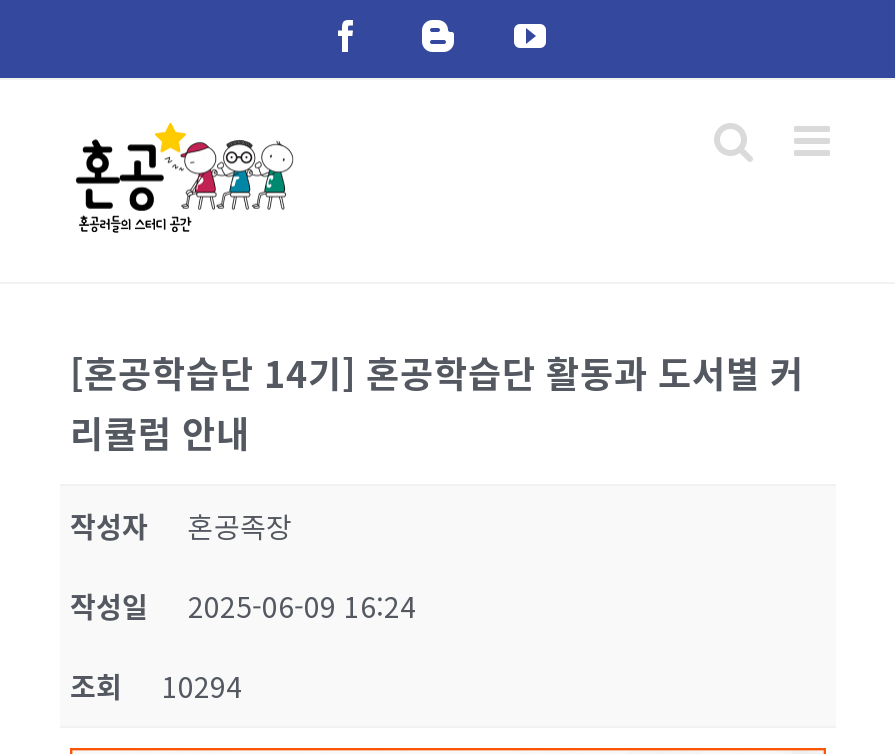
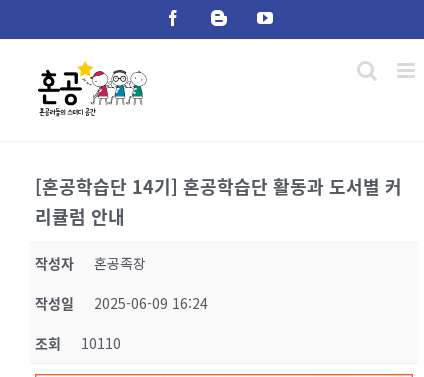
- 조회 10294
+ 조회 10110
